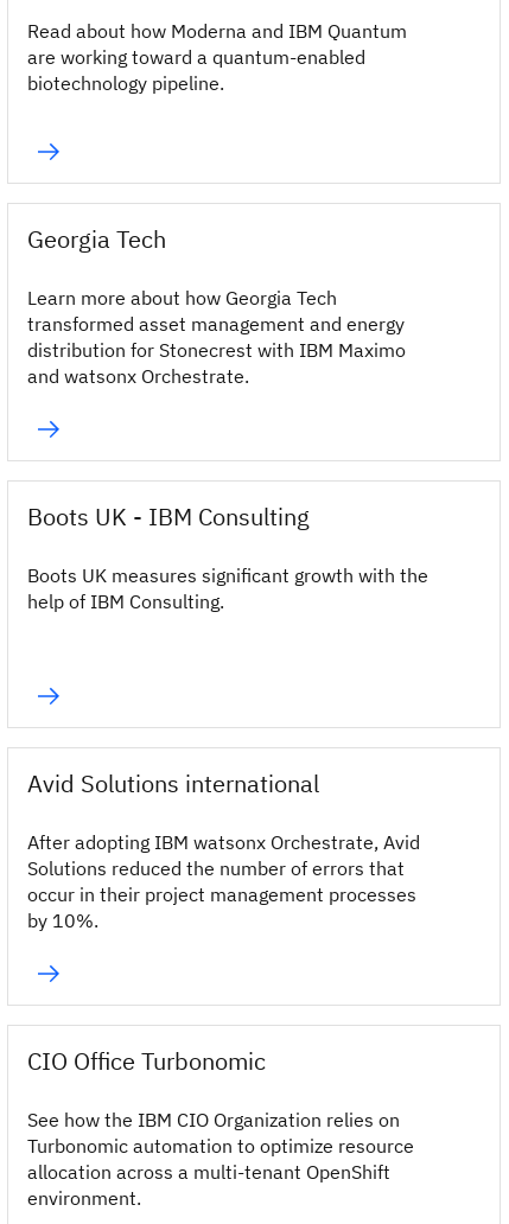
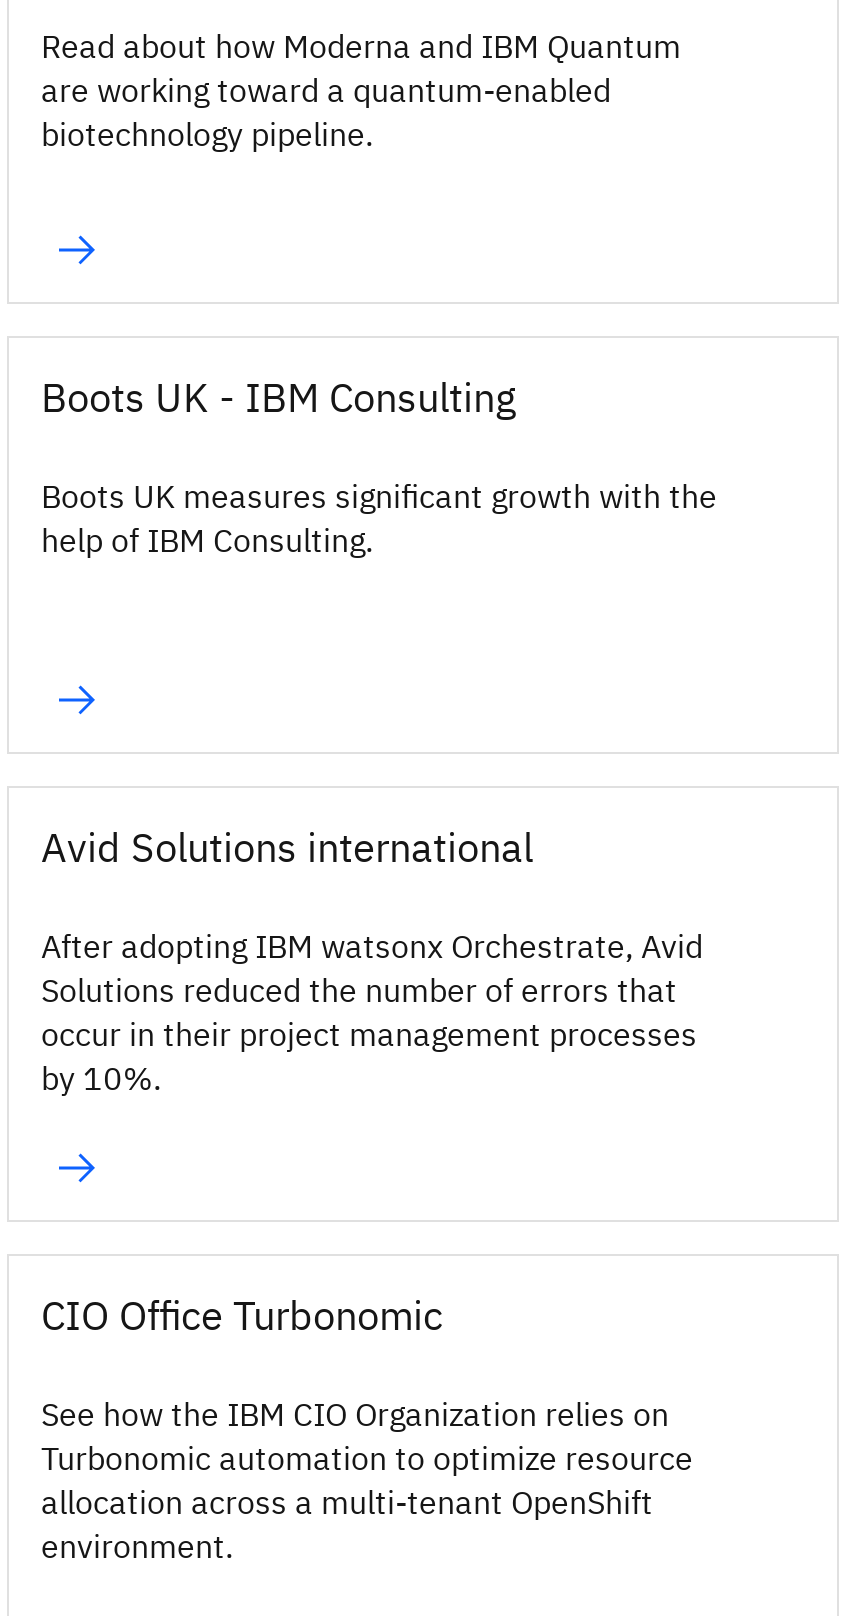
- Georgia Tech
- Learn more about how Georgia Tech
- transformed asset management and energy
- distribution for Stonecrest with IBM Maximo
- and watsonx Orchestrate.
